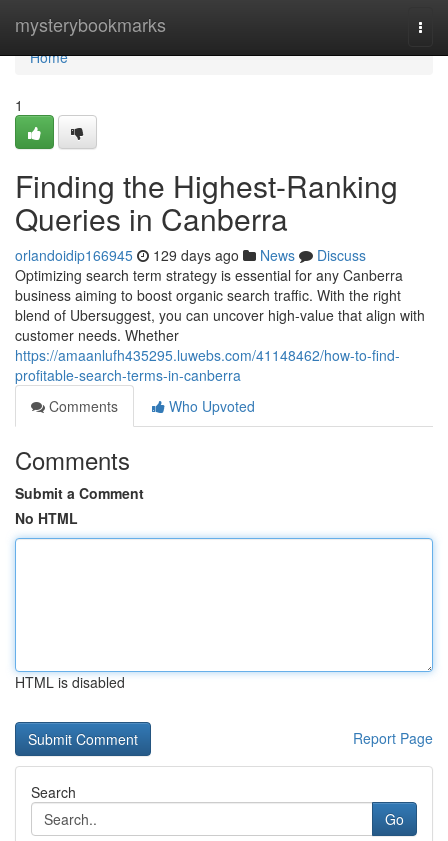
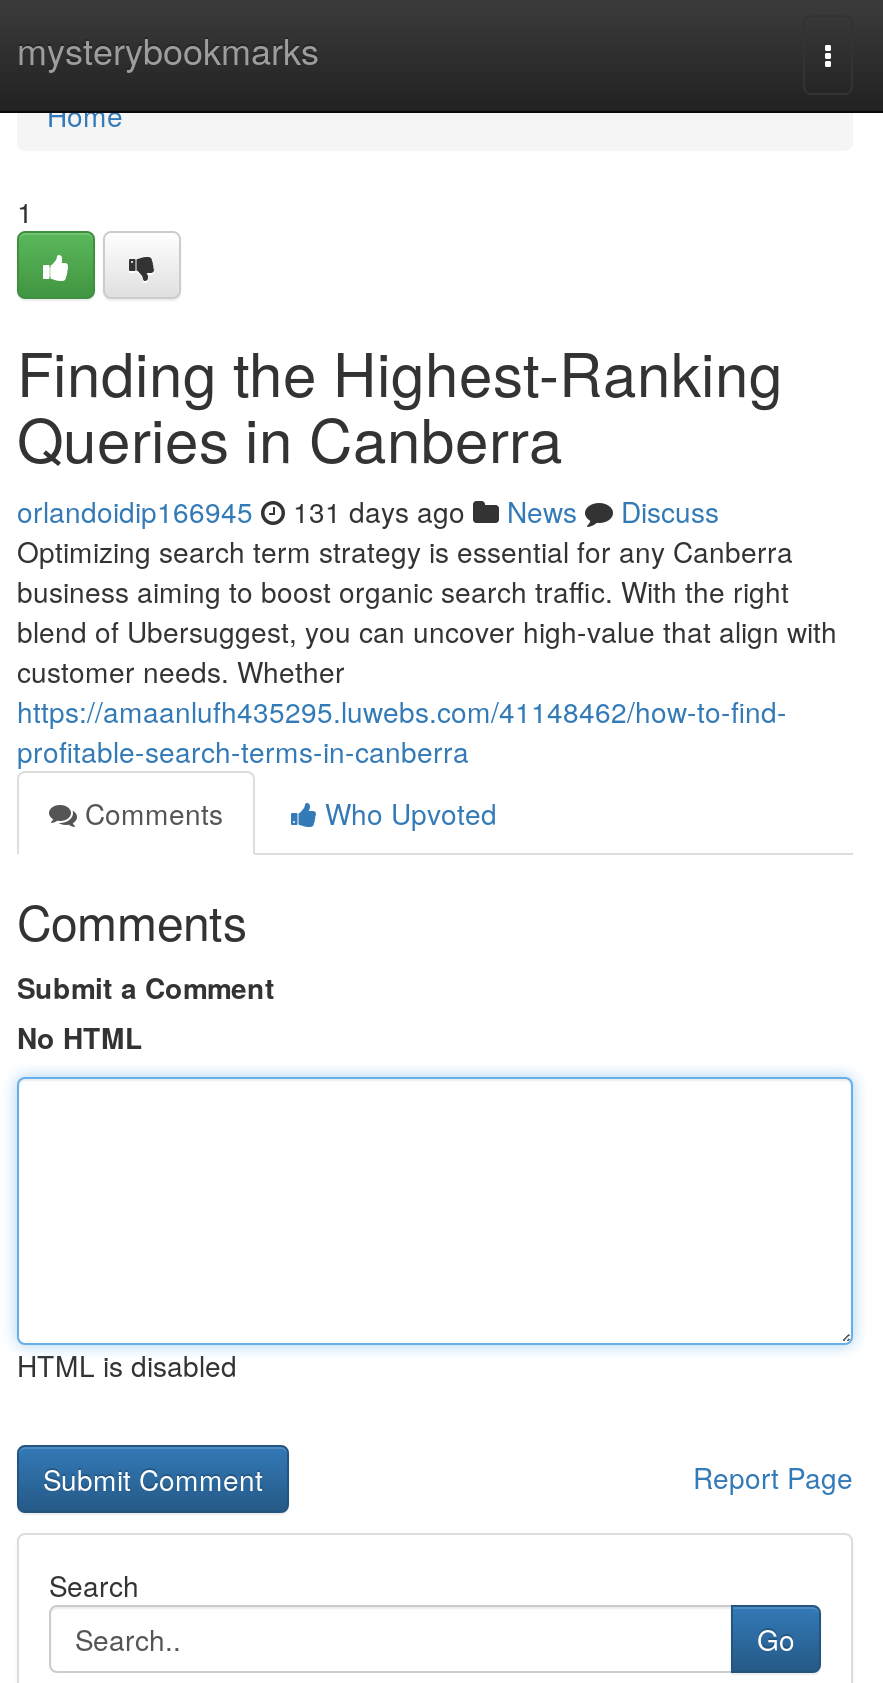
- orlandoidip166945 129 days ago News Discuss
+ orlandoidip166945 131 days ago News Discuss
